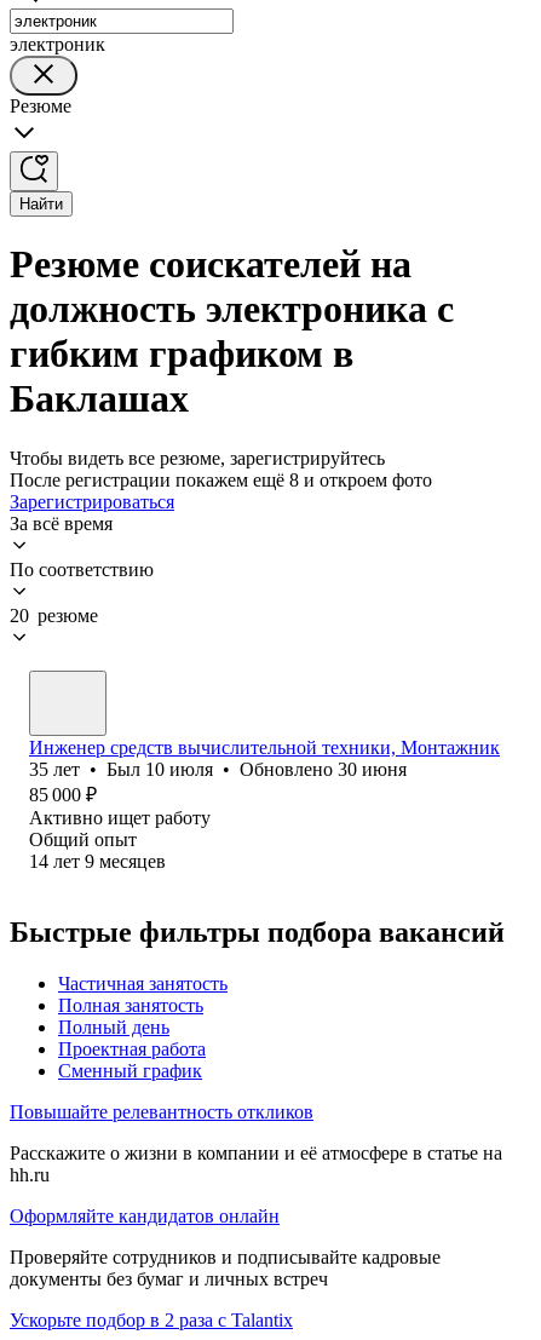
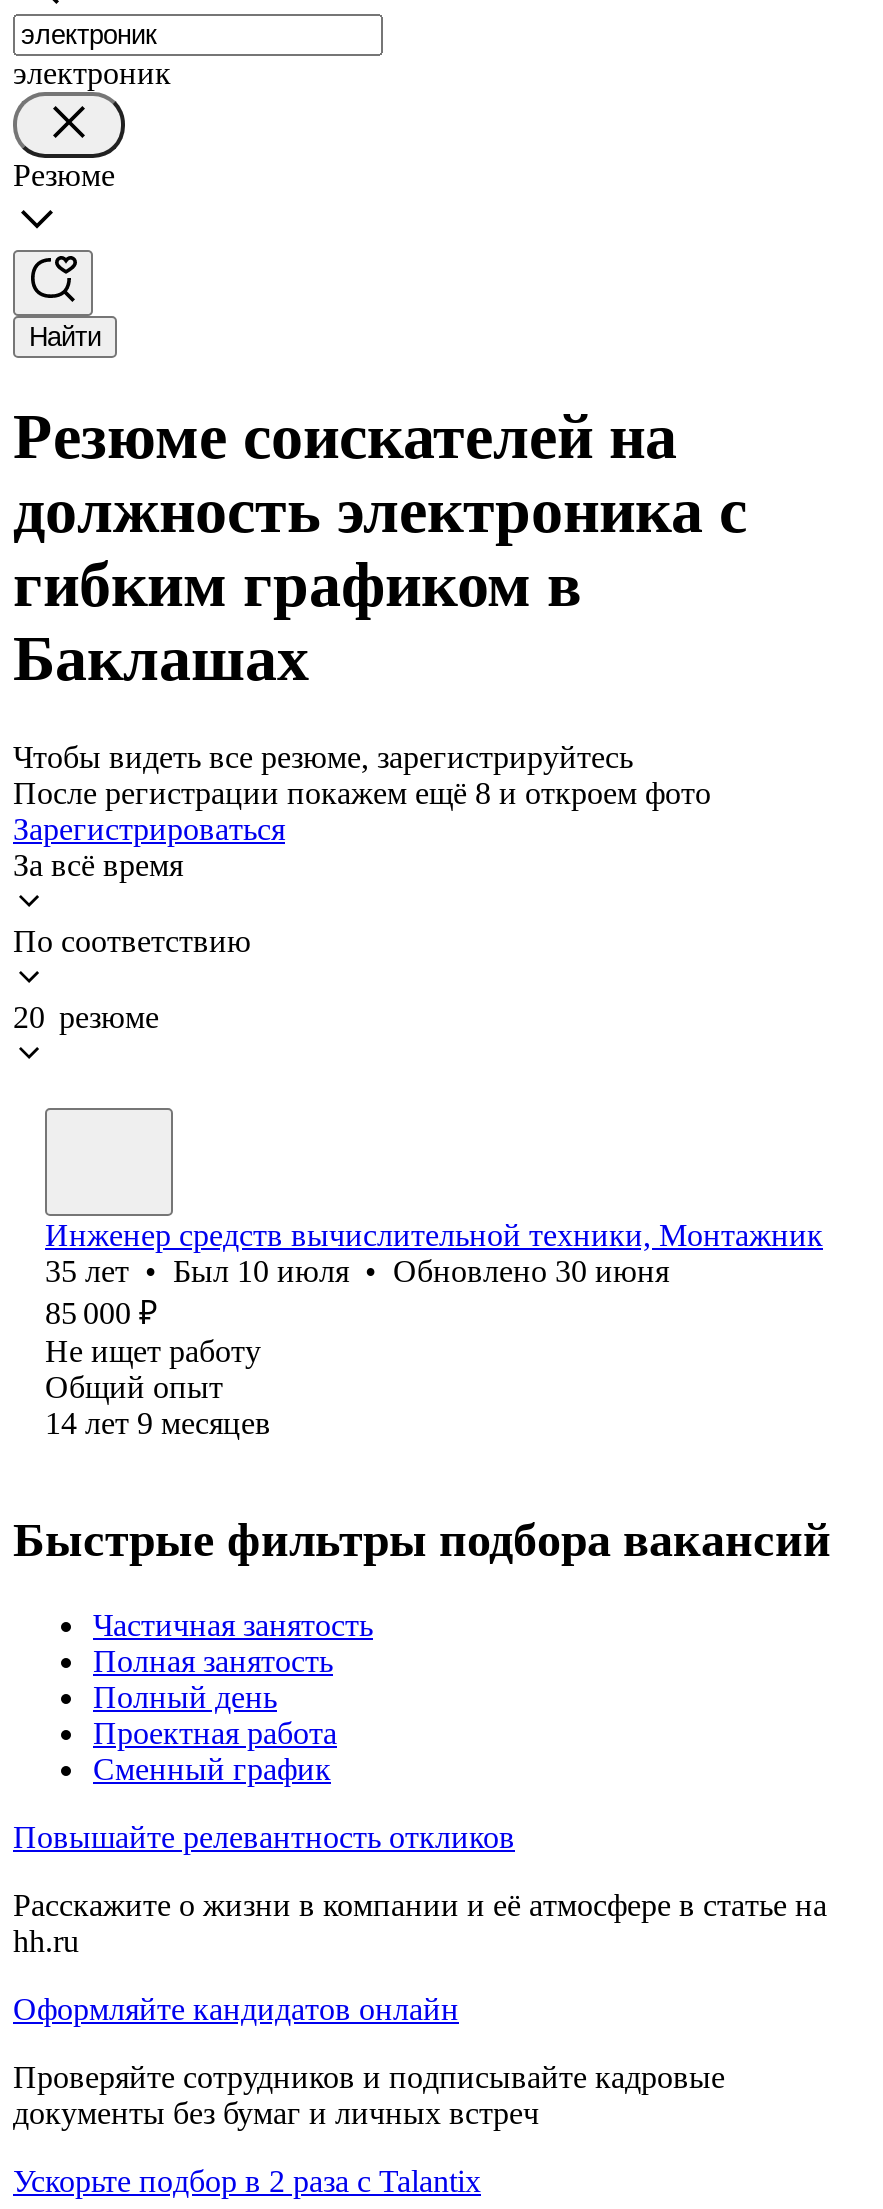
- Активно ищет работу
+ Не ищет работу
